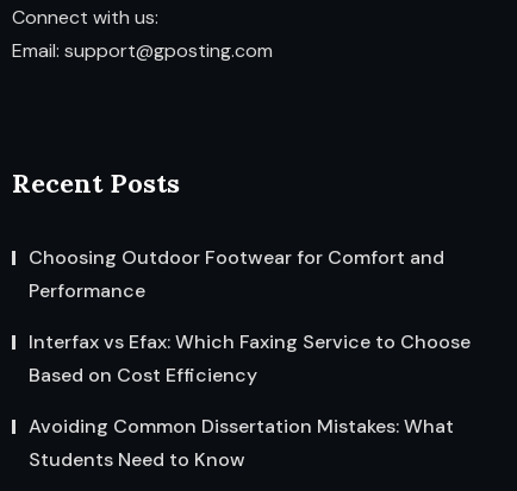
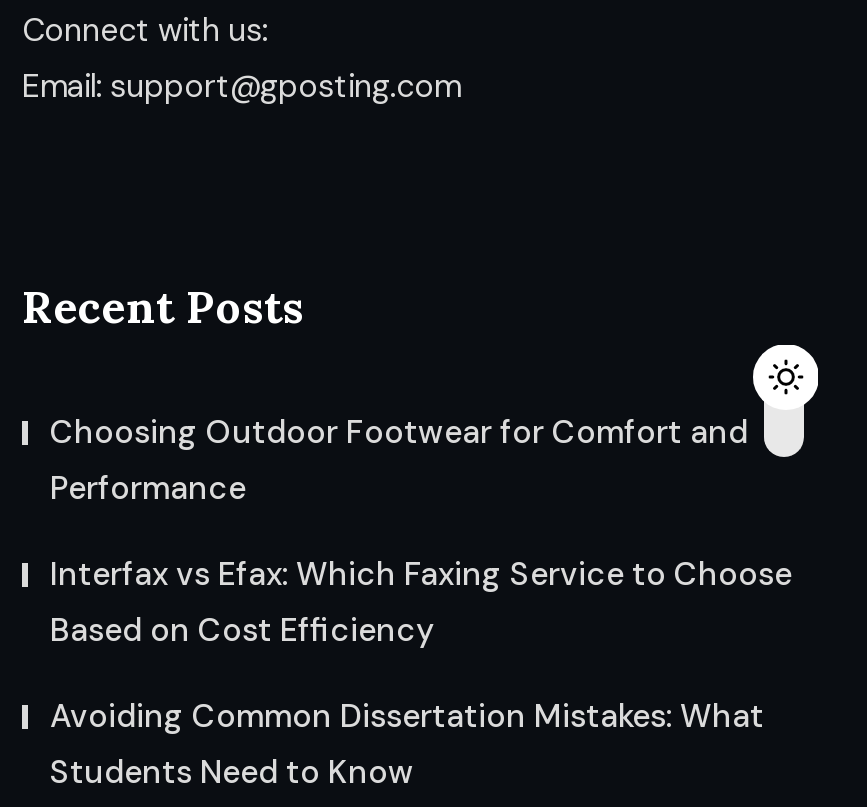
+ [image]
